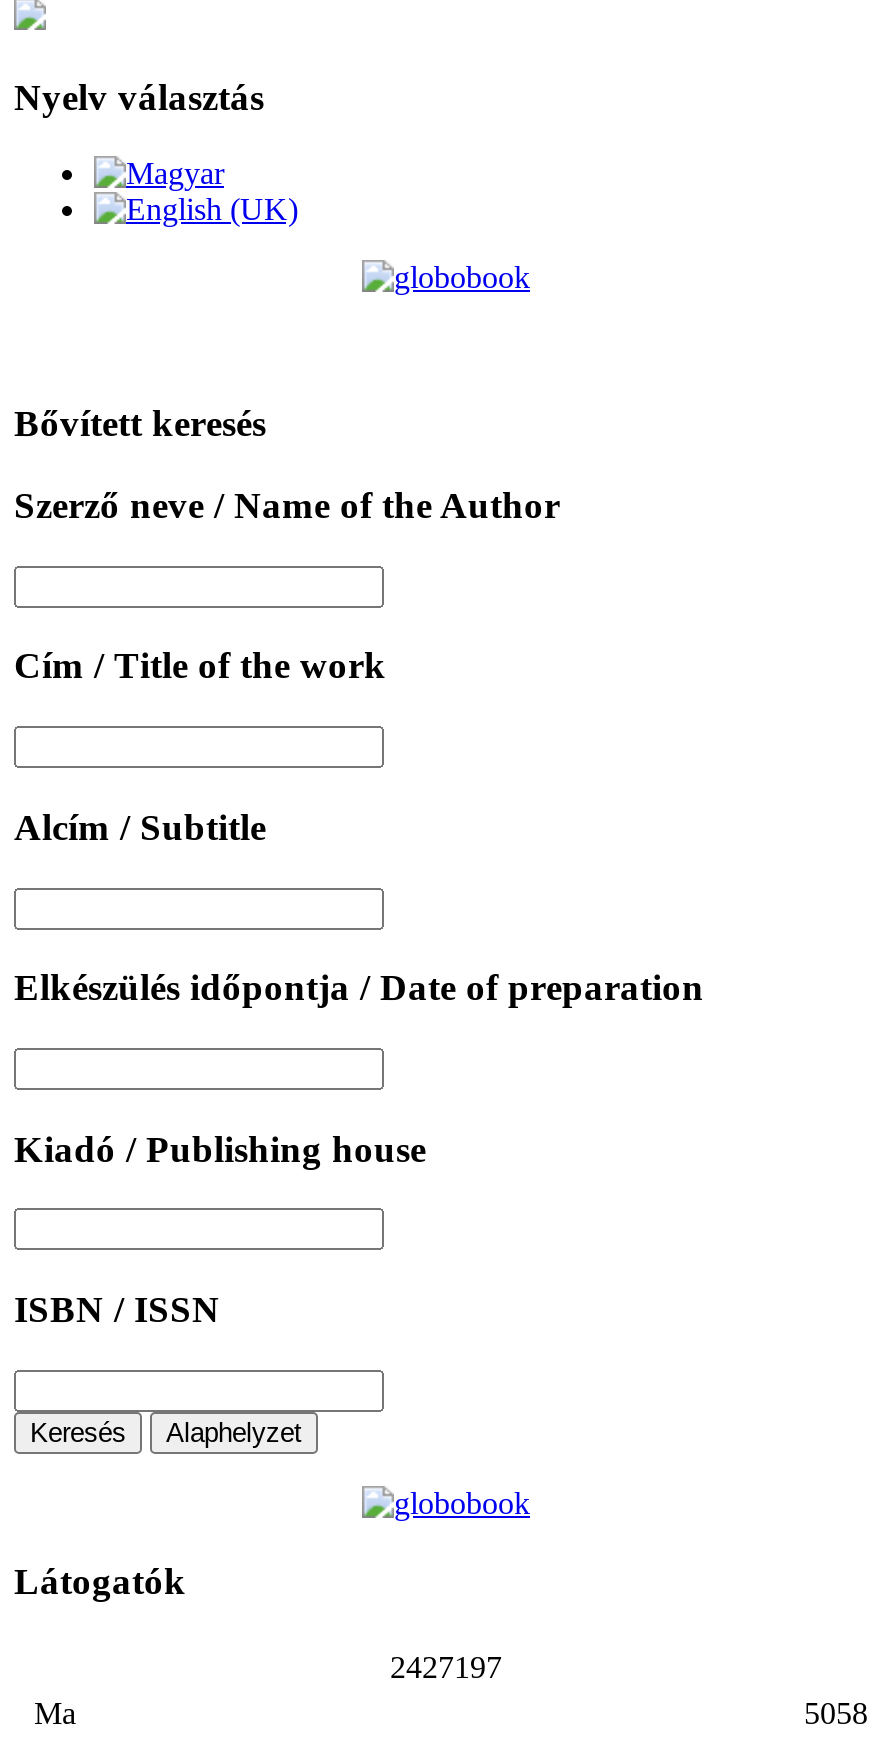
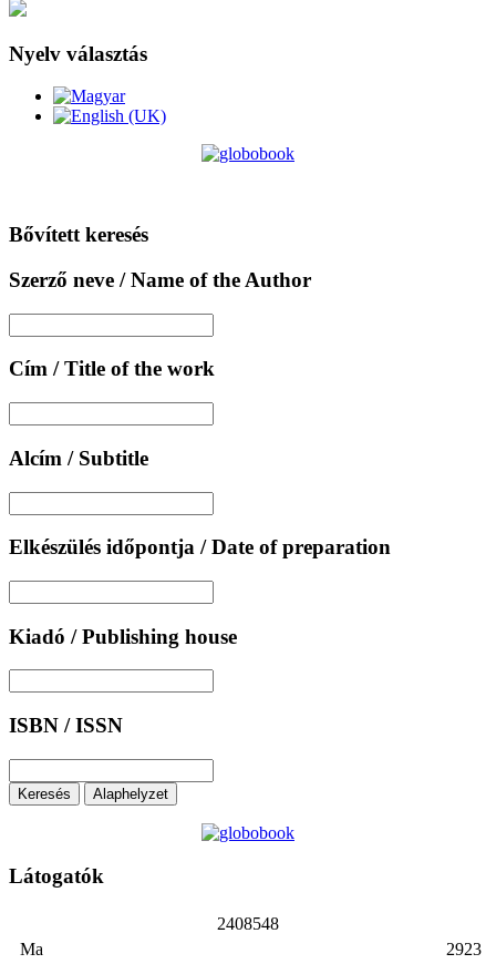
- 24271 97
+ 24085 48

- 5058
+ 2923
